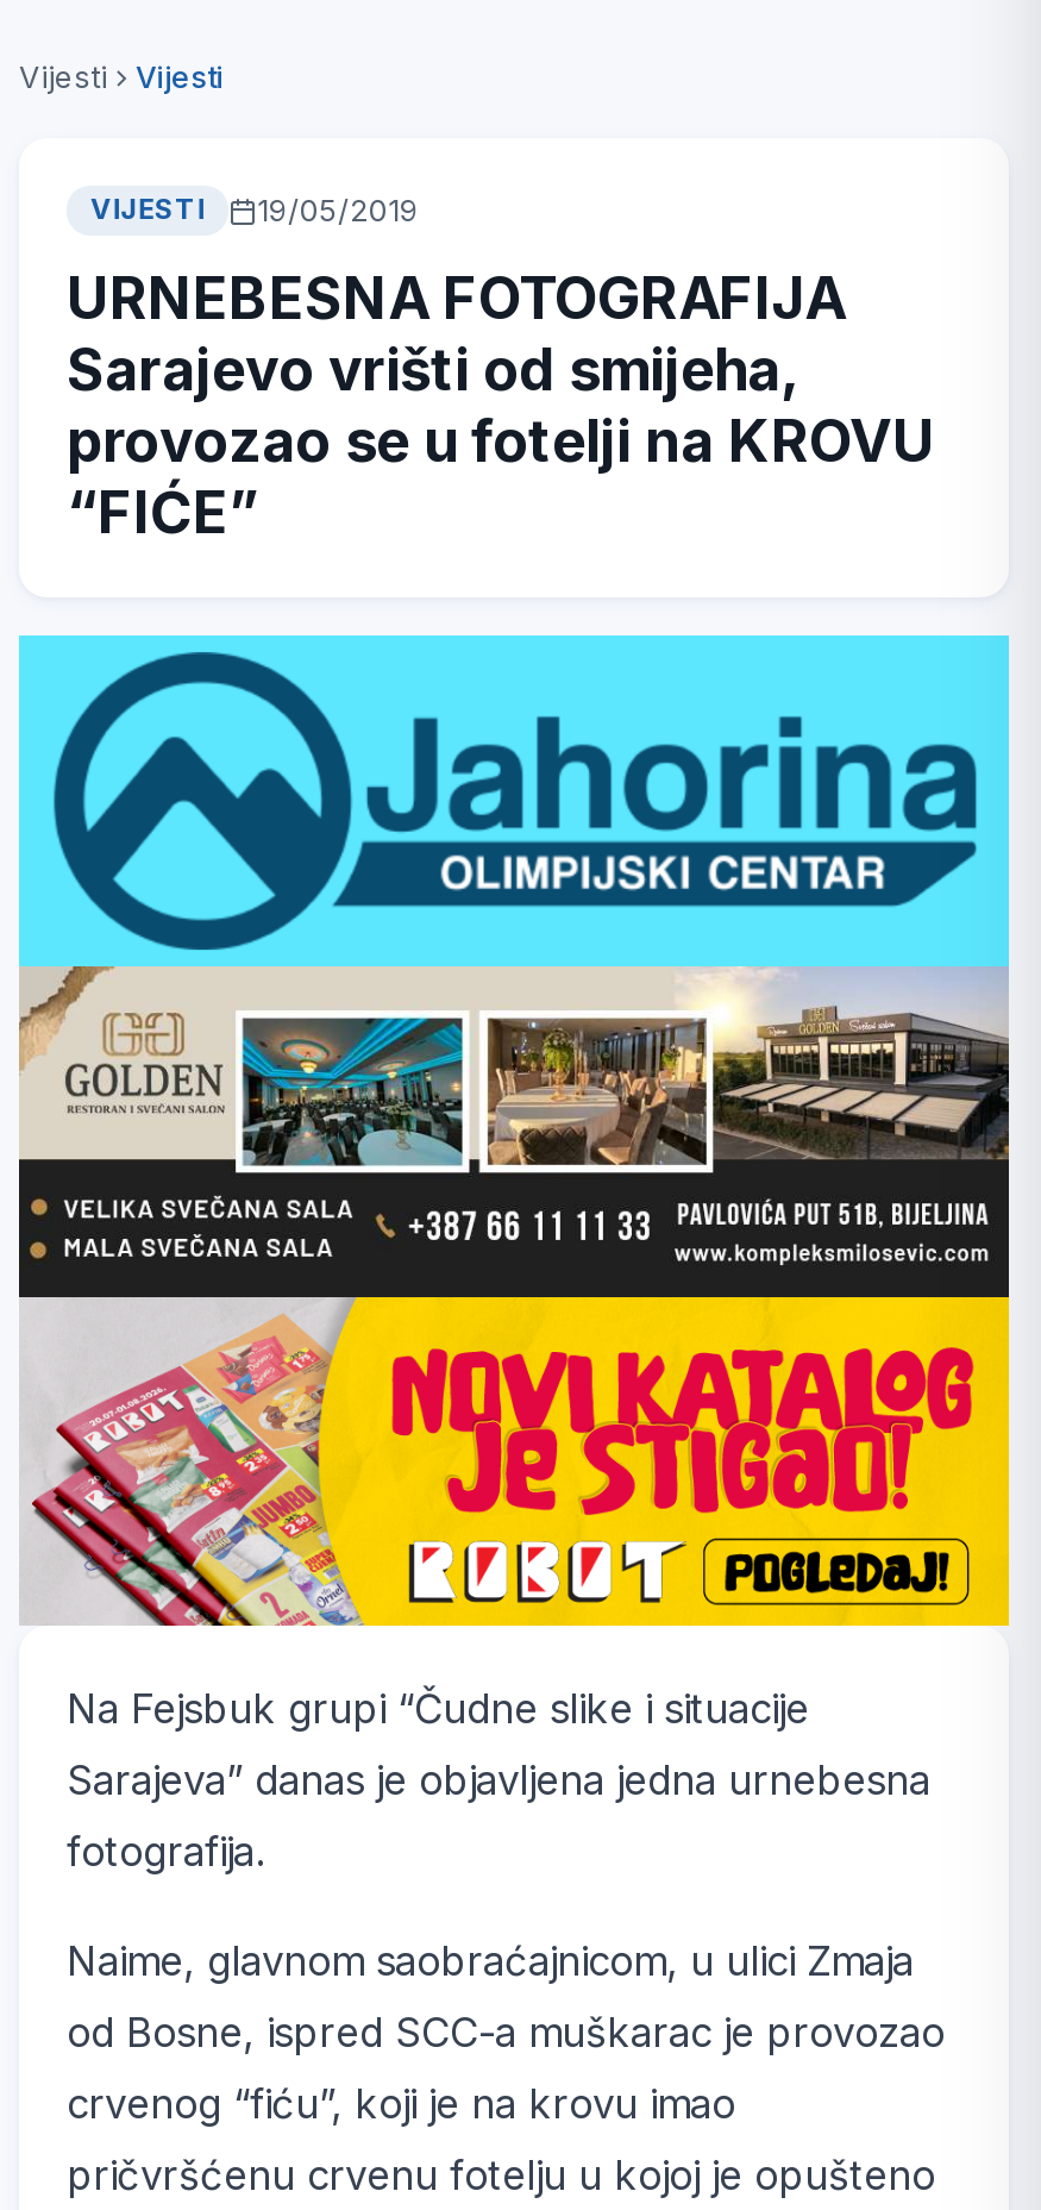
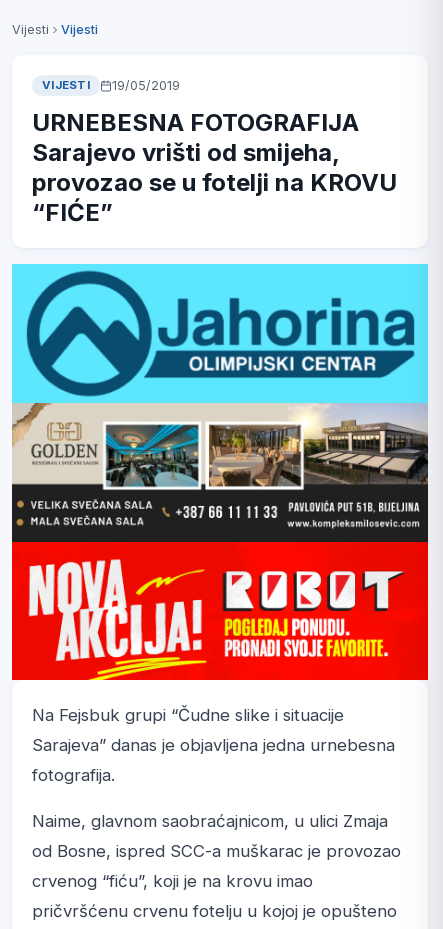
- [image]
+ [image]
